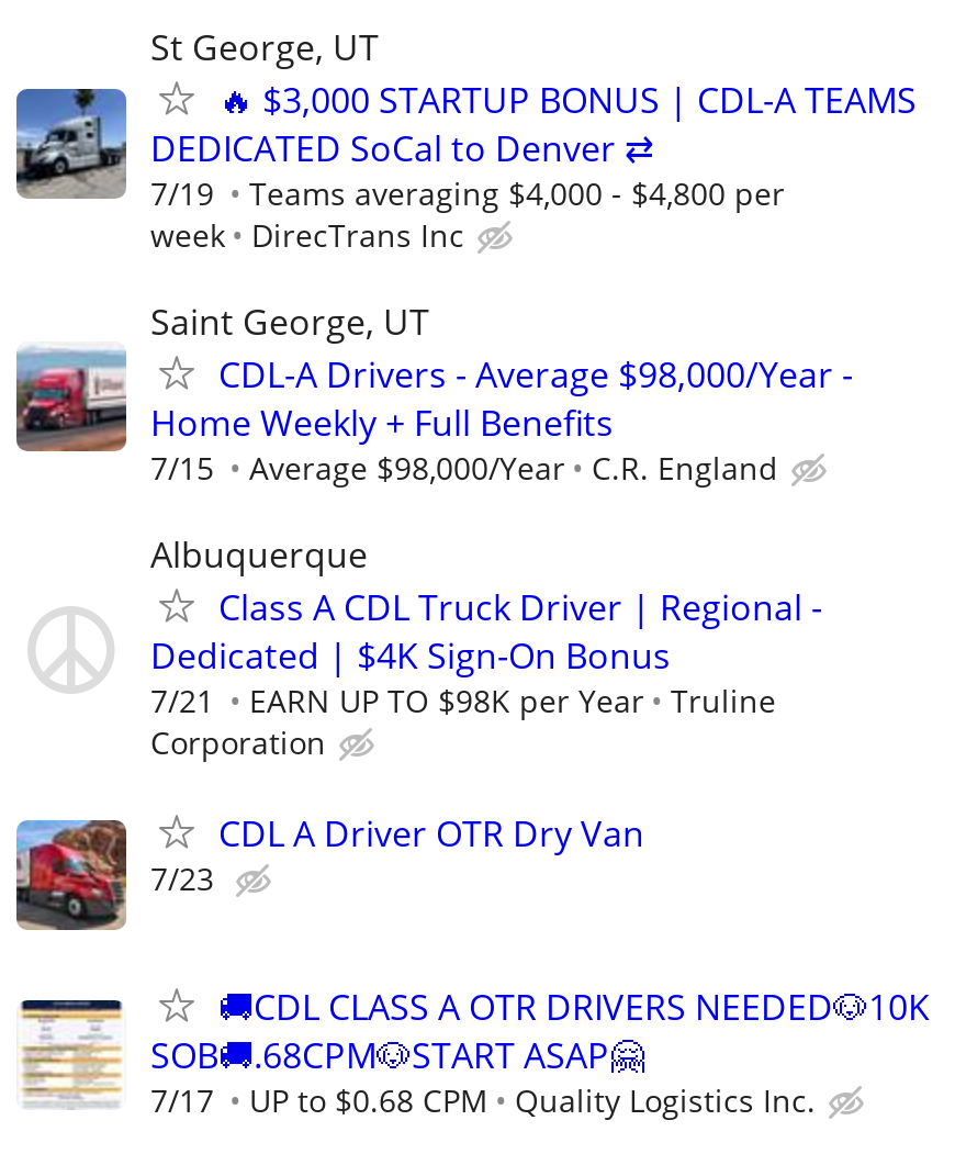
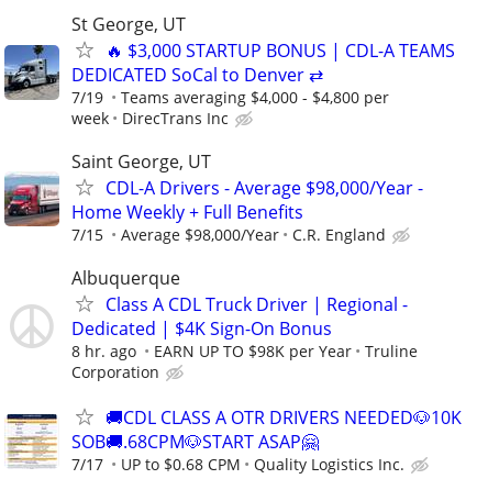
- 7/21 EARN UP TO $98K per Year Truline
+ 8 hr. ago EARN UP TO $98K per Year Truline

- [image]
- CDL A Driver OTR Dry Van
- 7/23
